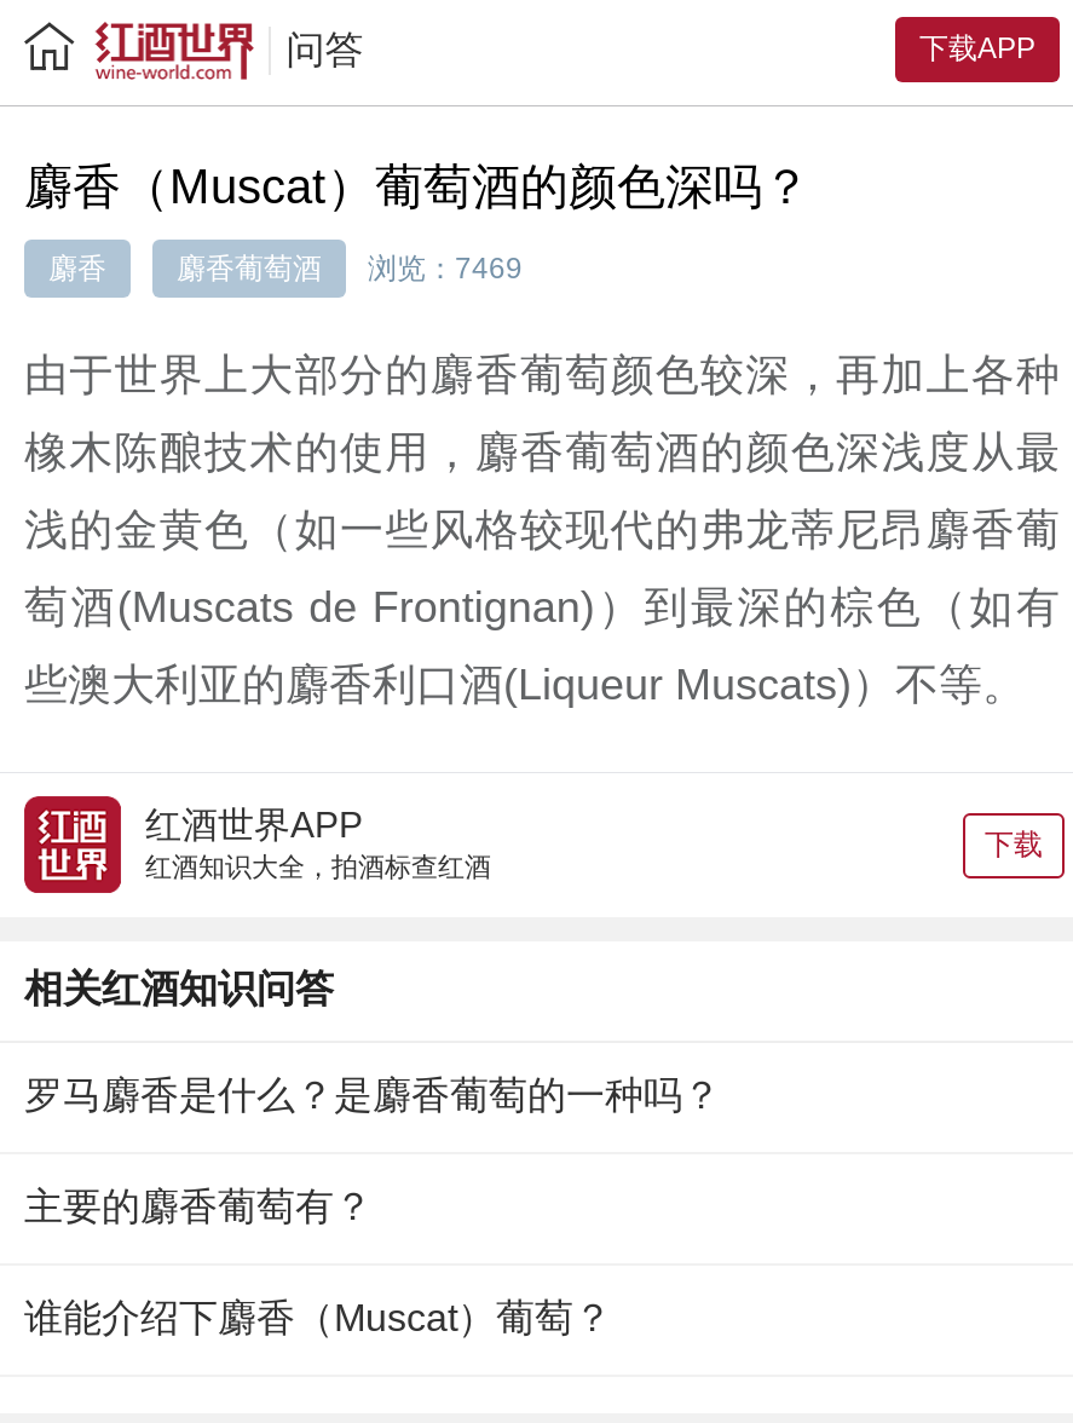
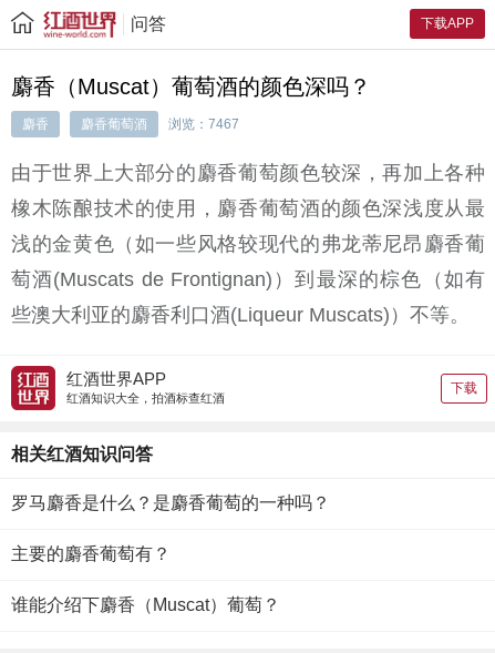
- 麝香葡萄酒 浏览：7469
+ 麝香葡萄酒 浏览：7467
